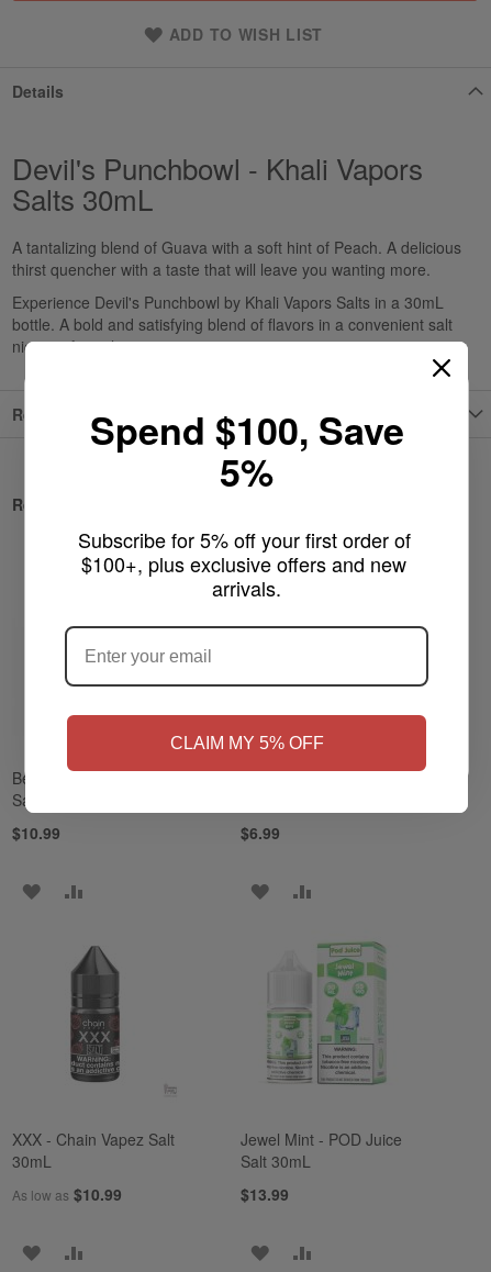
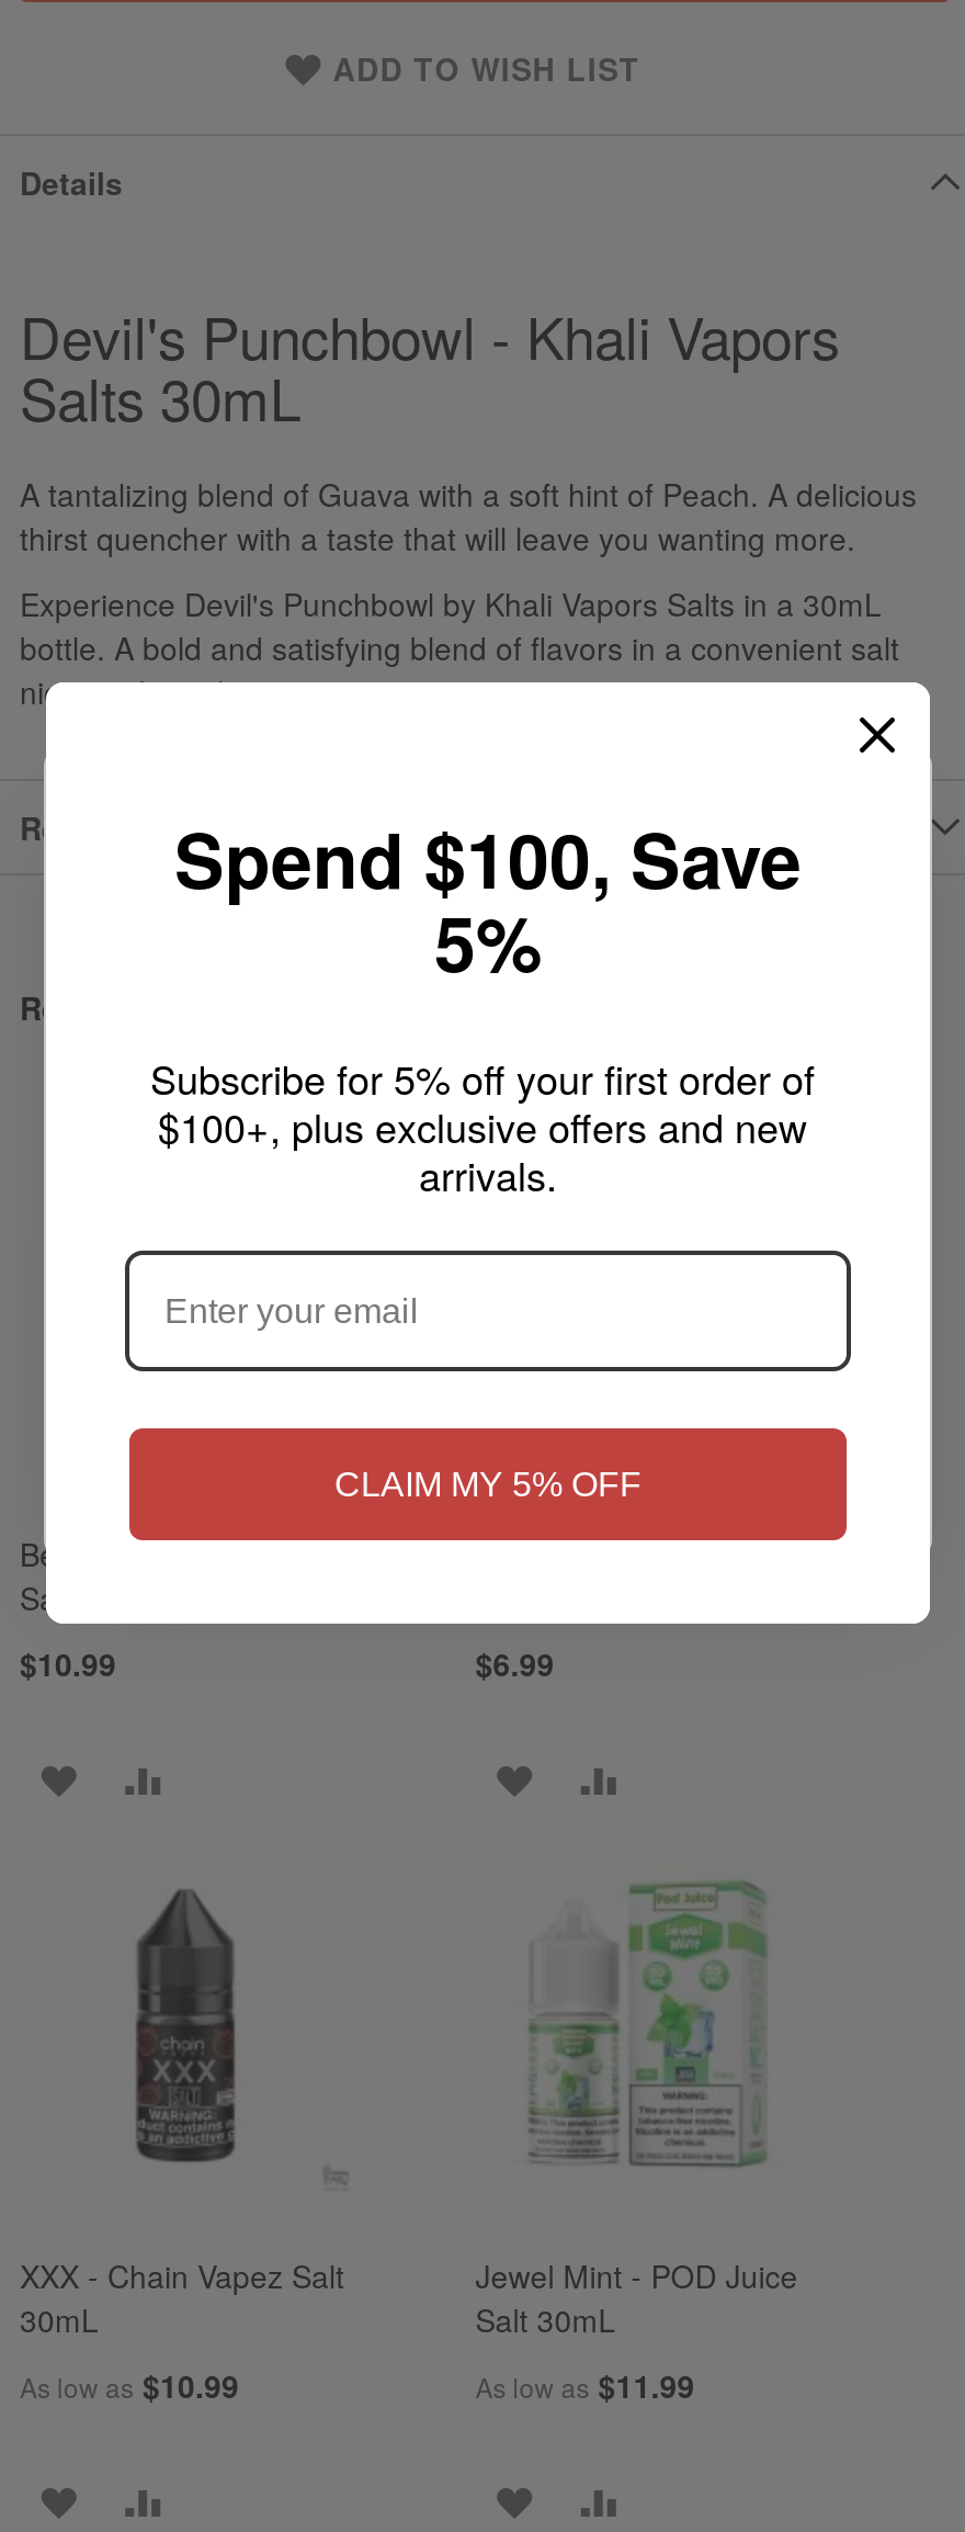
- $13.99
+ As low as $11.99
